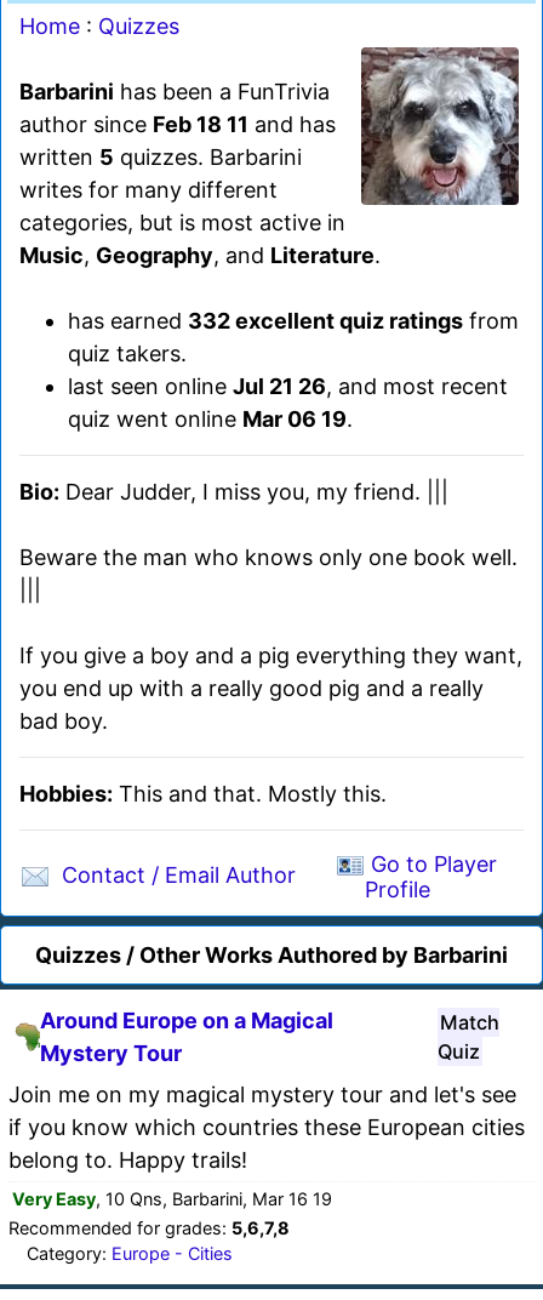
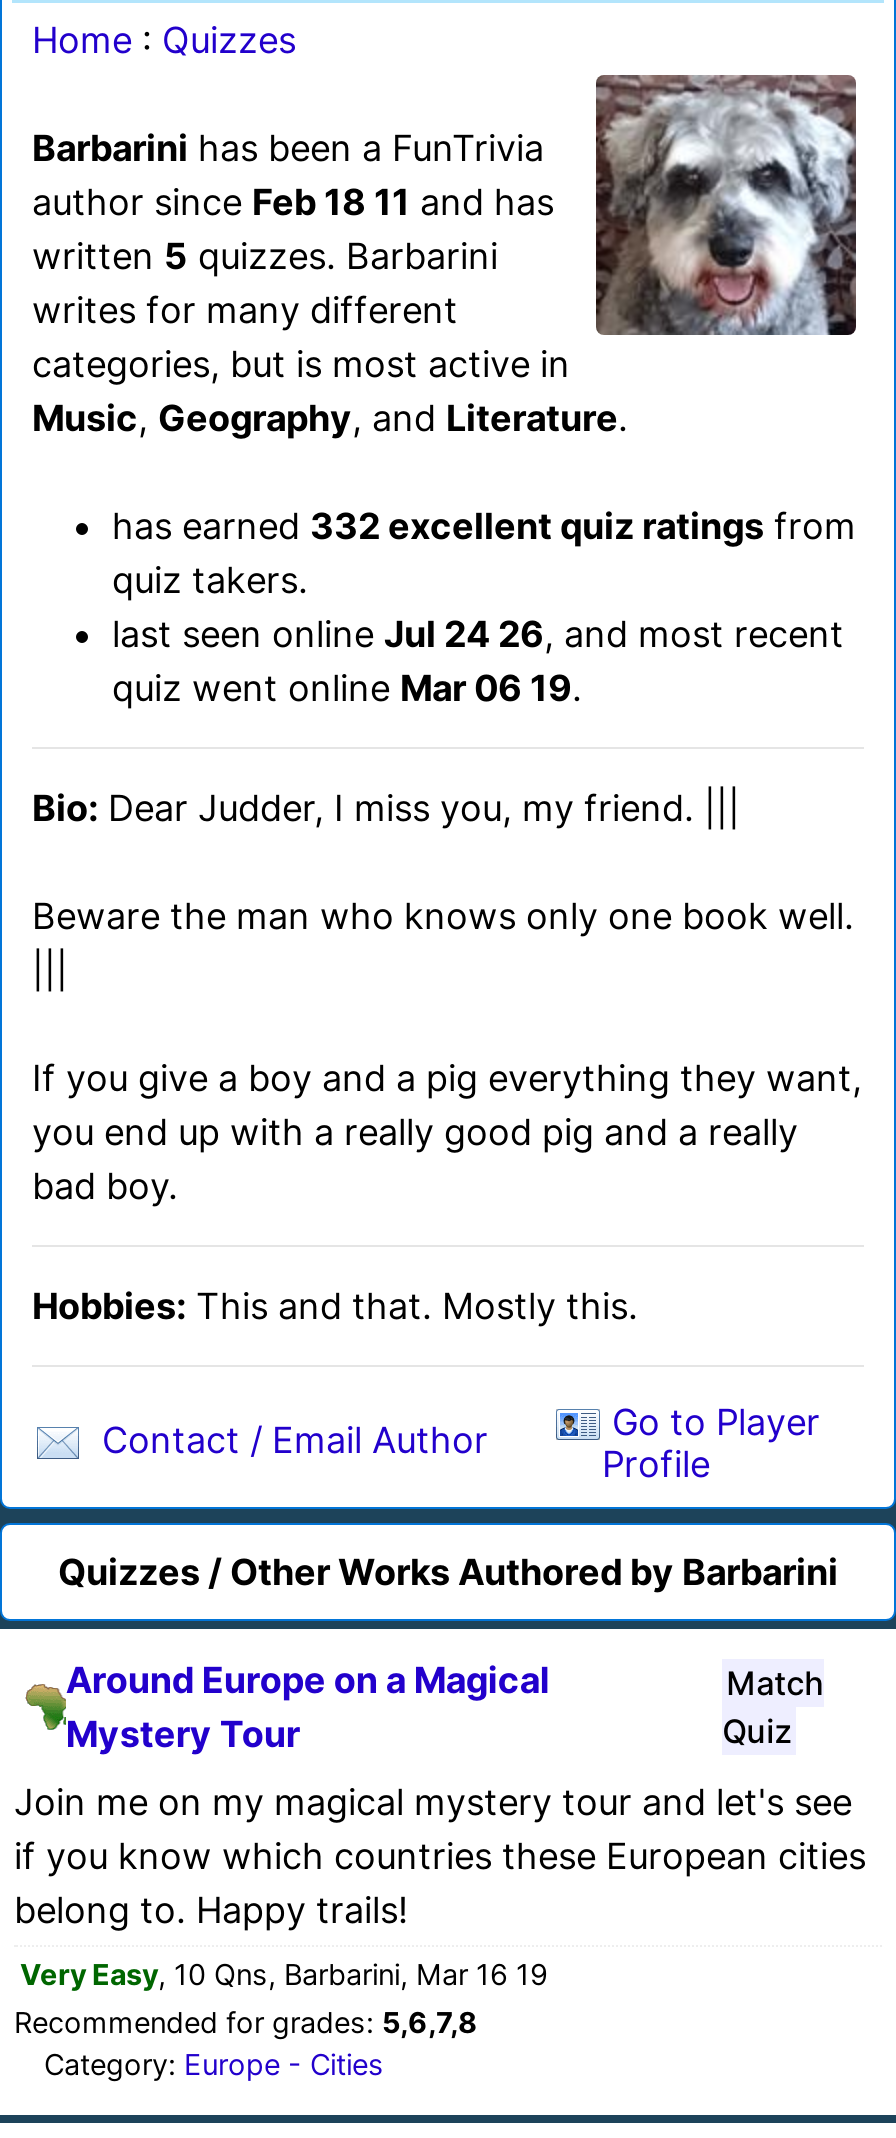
- last seen online Jul 21 26, and most recent
+ last seen online Jul 24 26, and most recent
